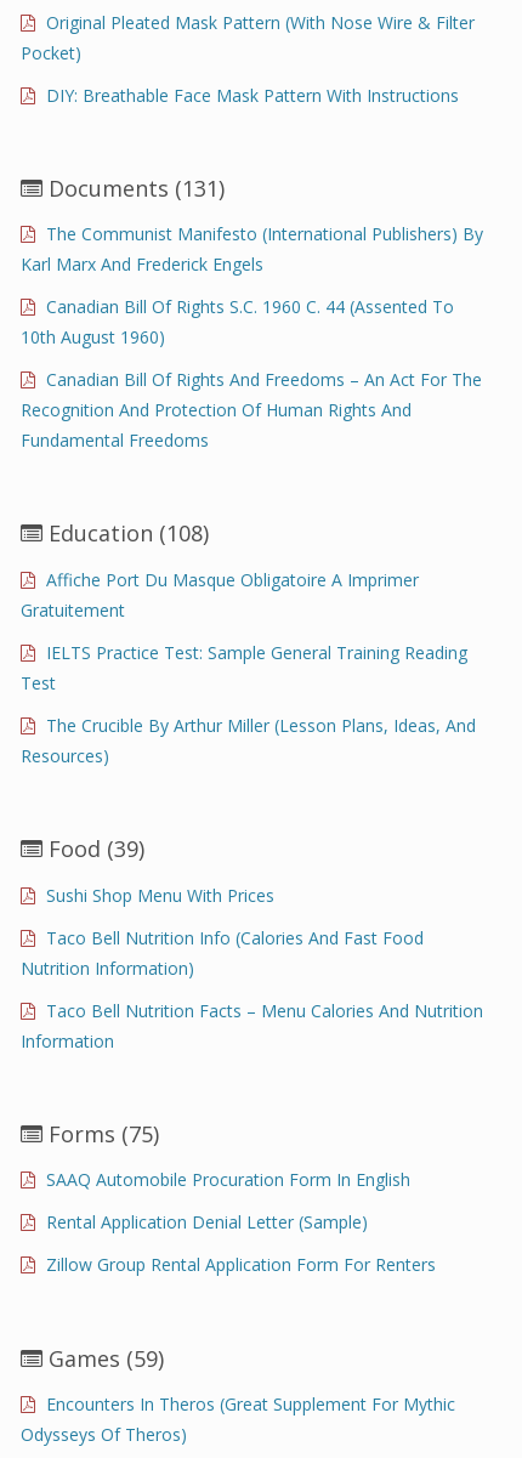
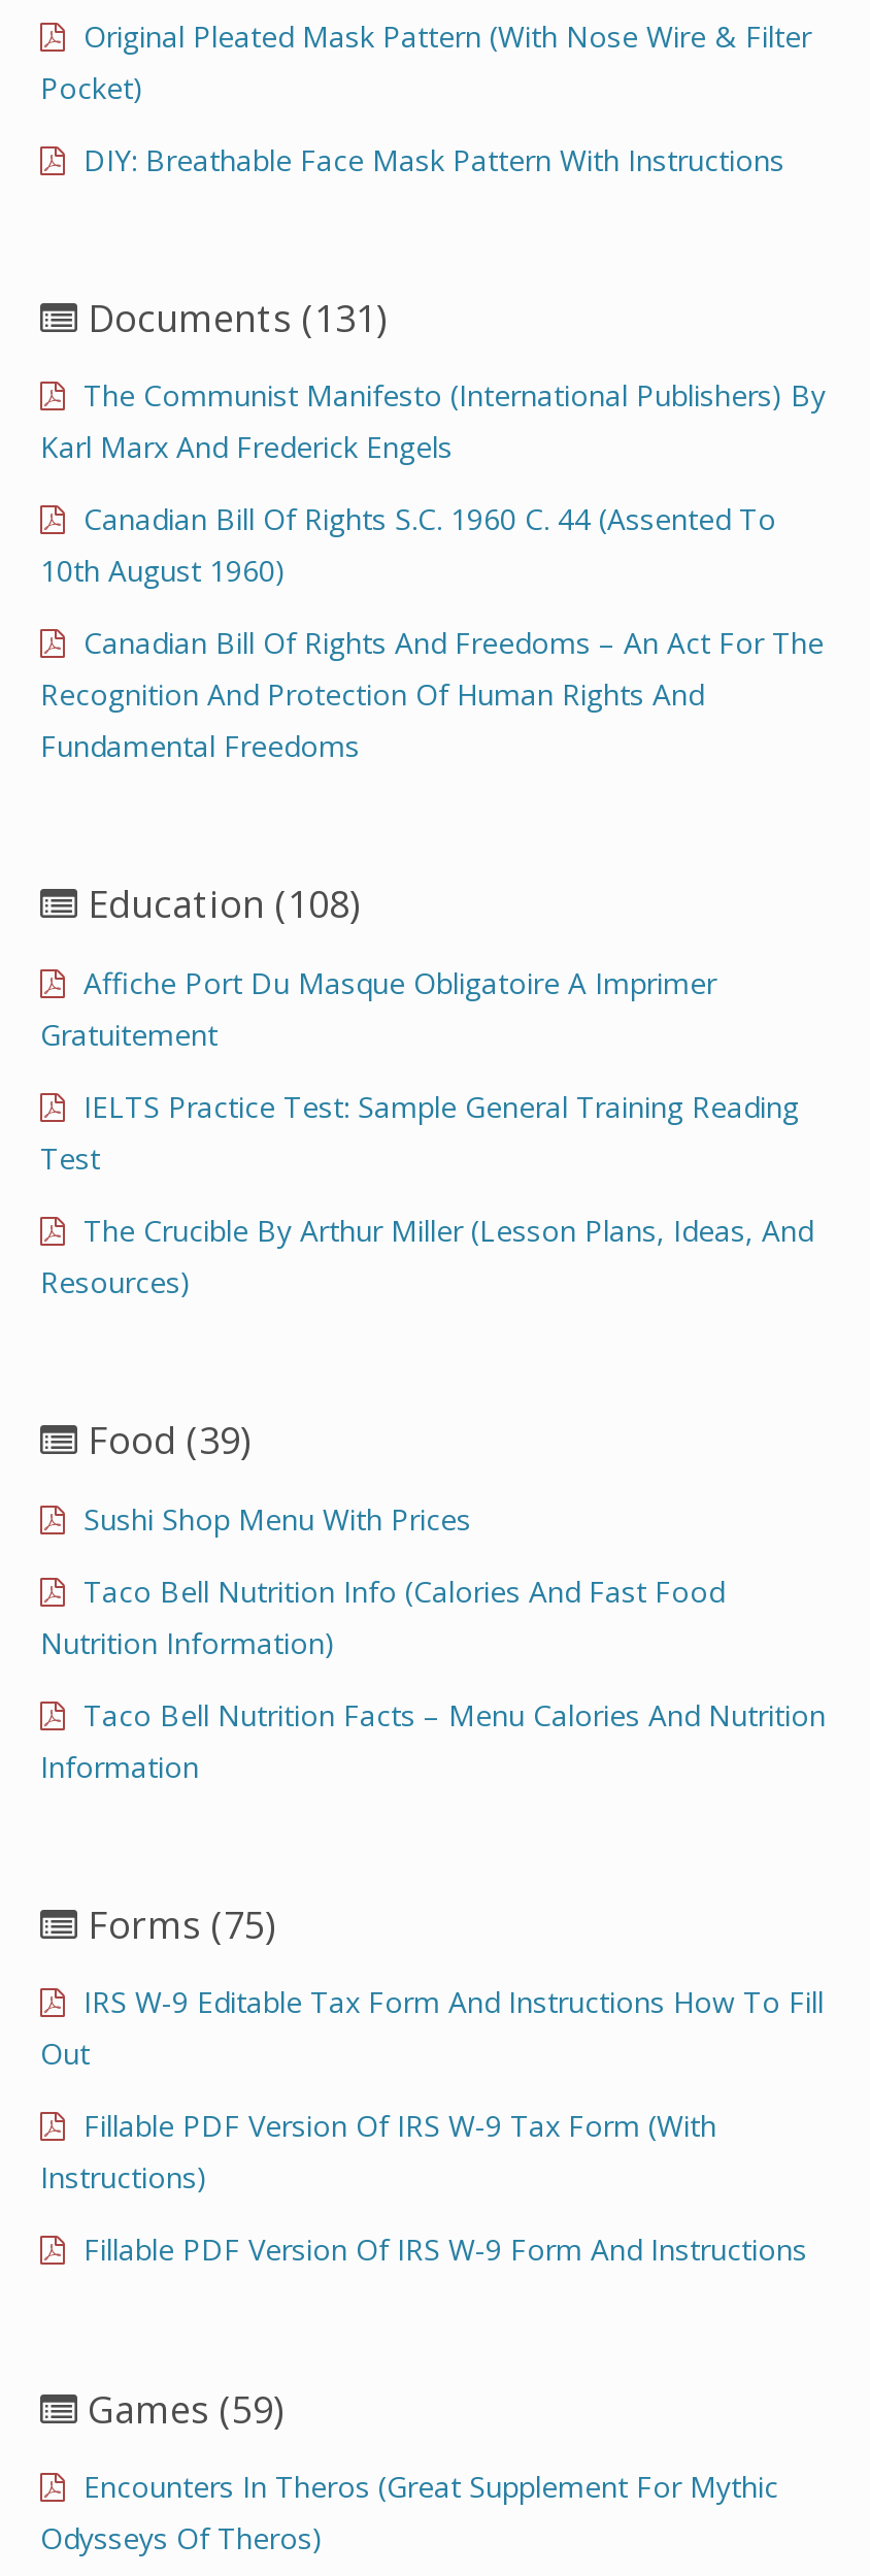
- SAAQ Automobile Procuration Form In English
+ IRS W-9 Editable Tax Form And Instructions How To Fill
+ Out

- Rental Application Denial Letter (Sample)
+ Fillable PDF Version Of IRS W-9 Tax Form (with
+ Instructions)

- Zillow Group Rental Application Form For Renters
+ Fillable PDF Version Of IRS W-9 Form And Instructions
